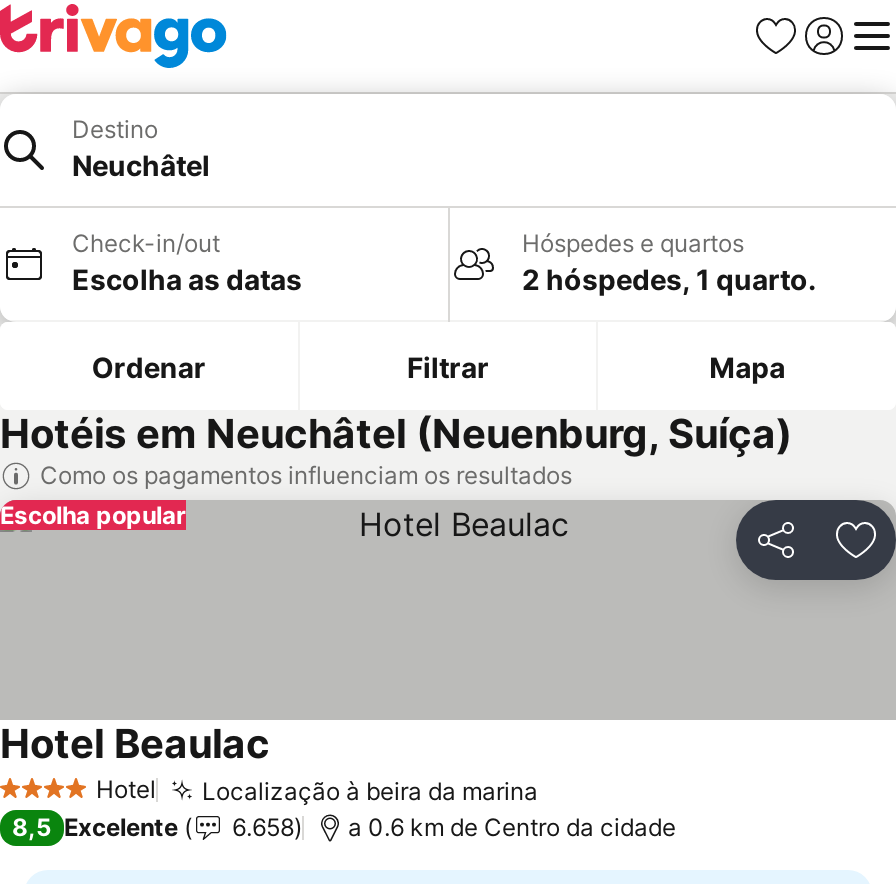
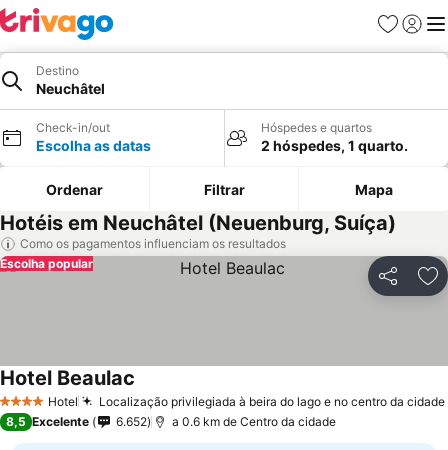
- Localização à beira da marina
+ Localização privilegiada à beira do lago e no centro da cidade

- 6.658
+ 6.652
